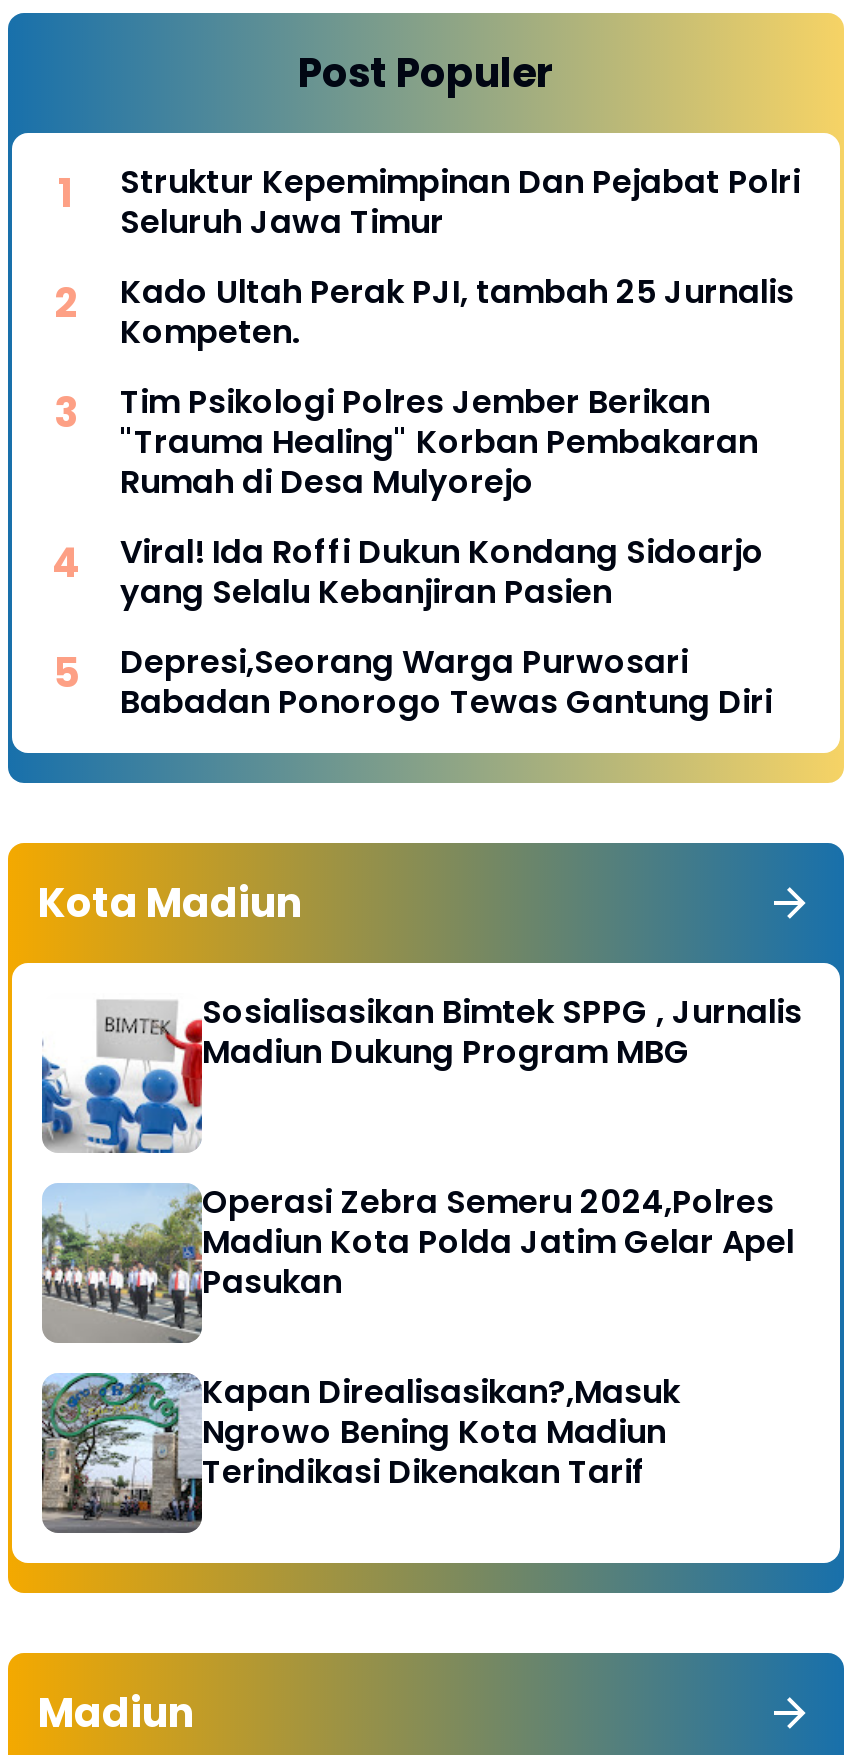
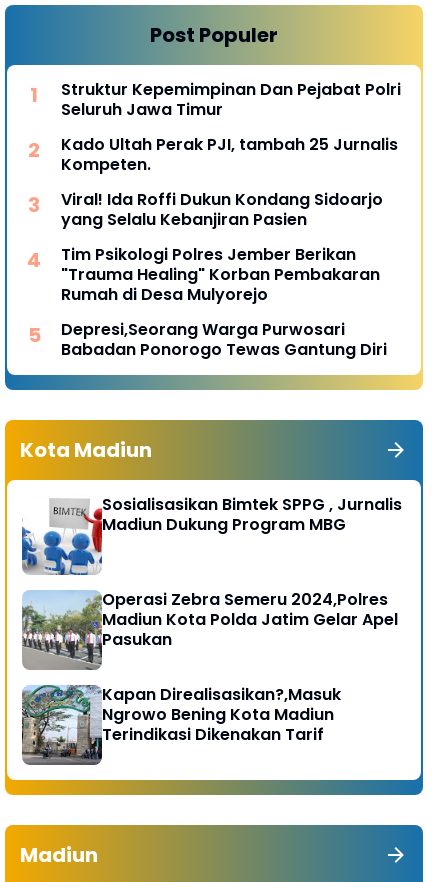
moved down: Tim Psikologi Polres Jember Berikan | "Trauma Healing" Korban Pembakaran | Rumah di Desa Mulyorejo

moved up: Viral! Ida Roffi Dukun Kondang Sidoarjo | yang Selalu Kebanjiran Pasien
